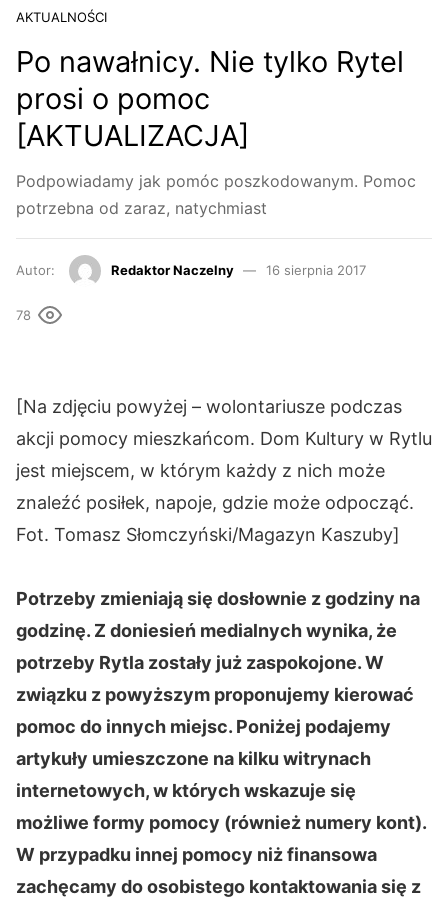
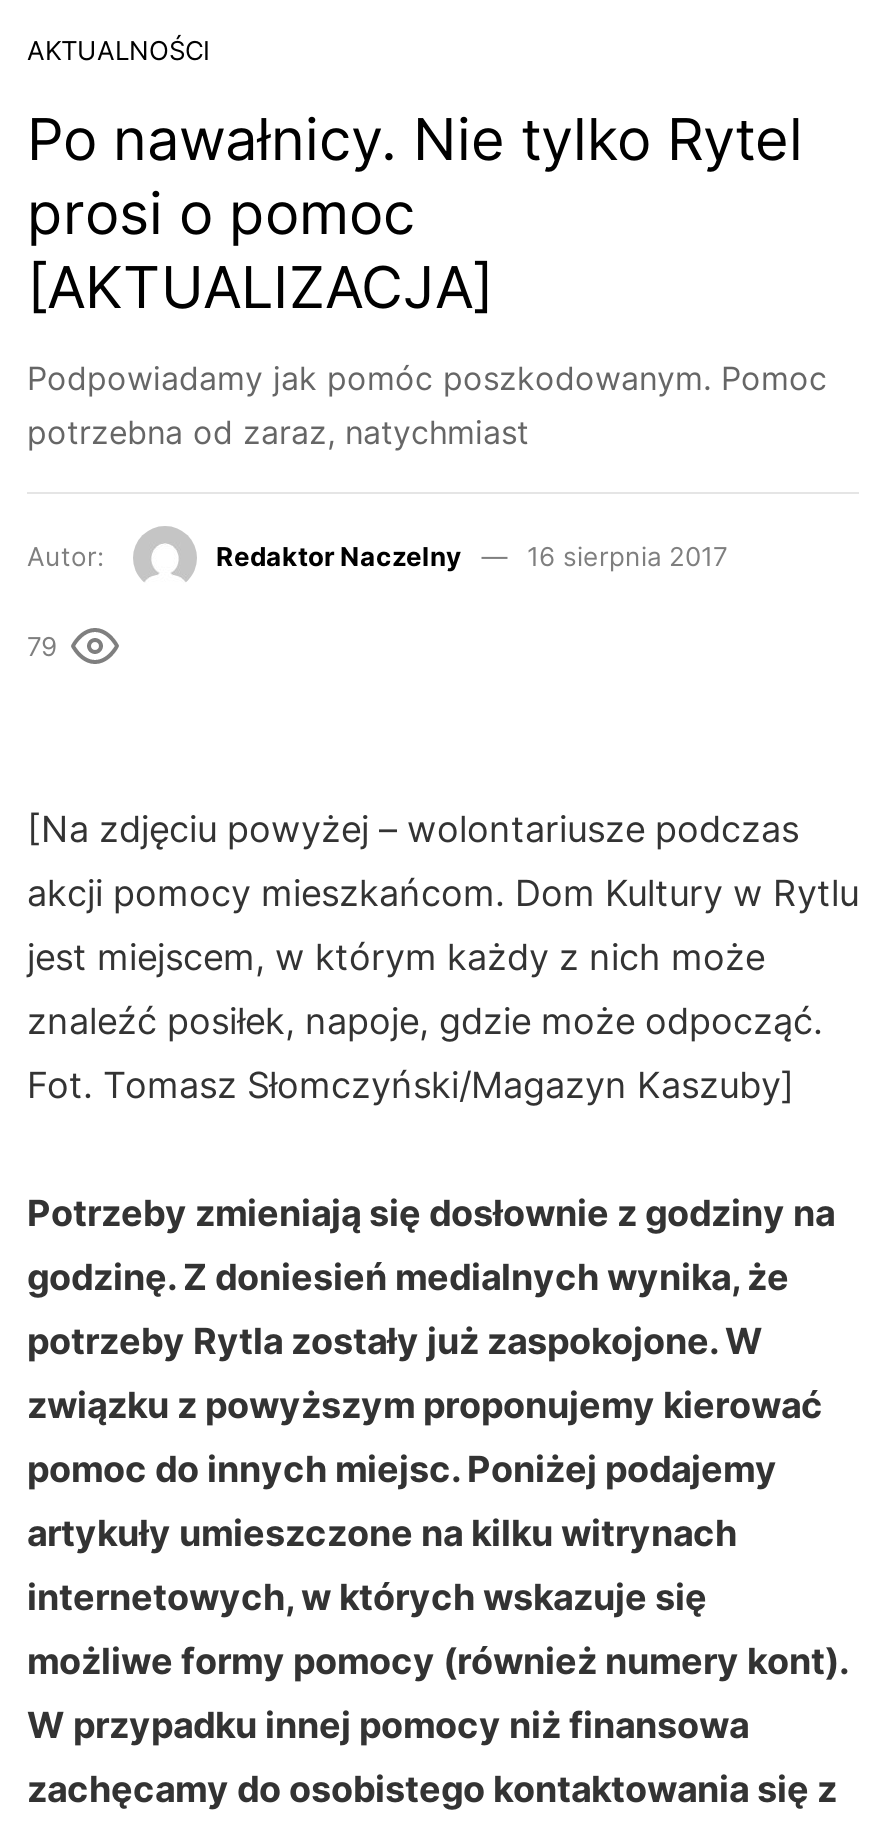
- 78
+ 79
